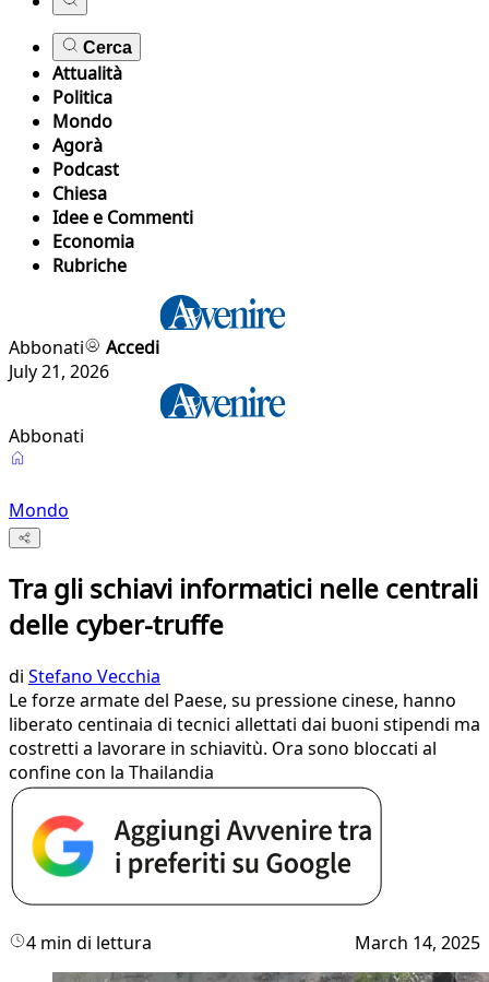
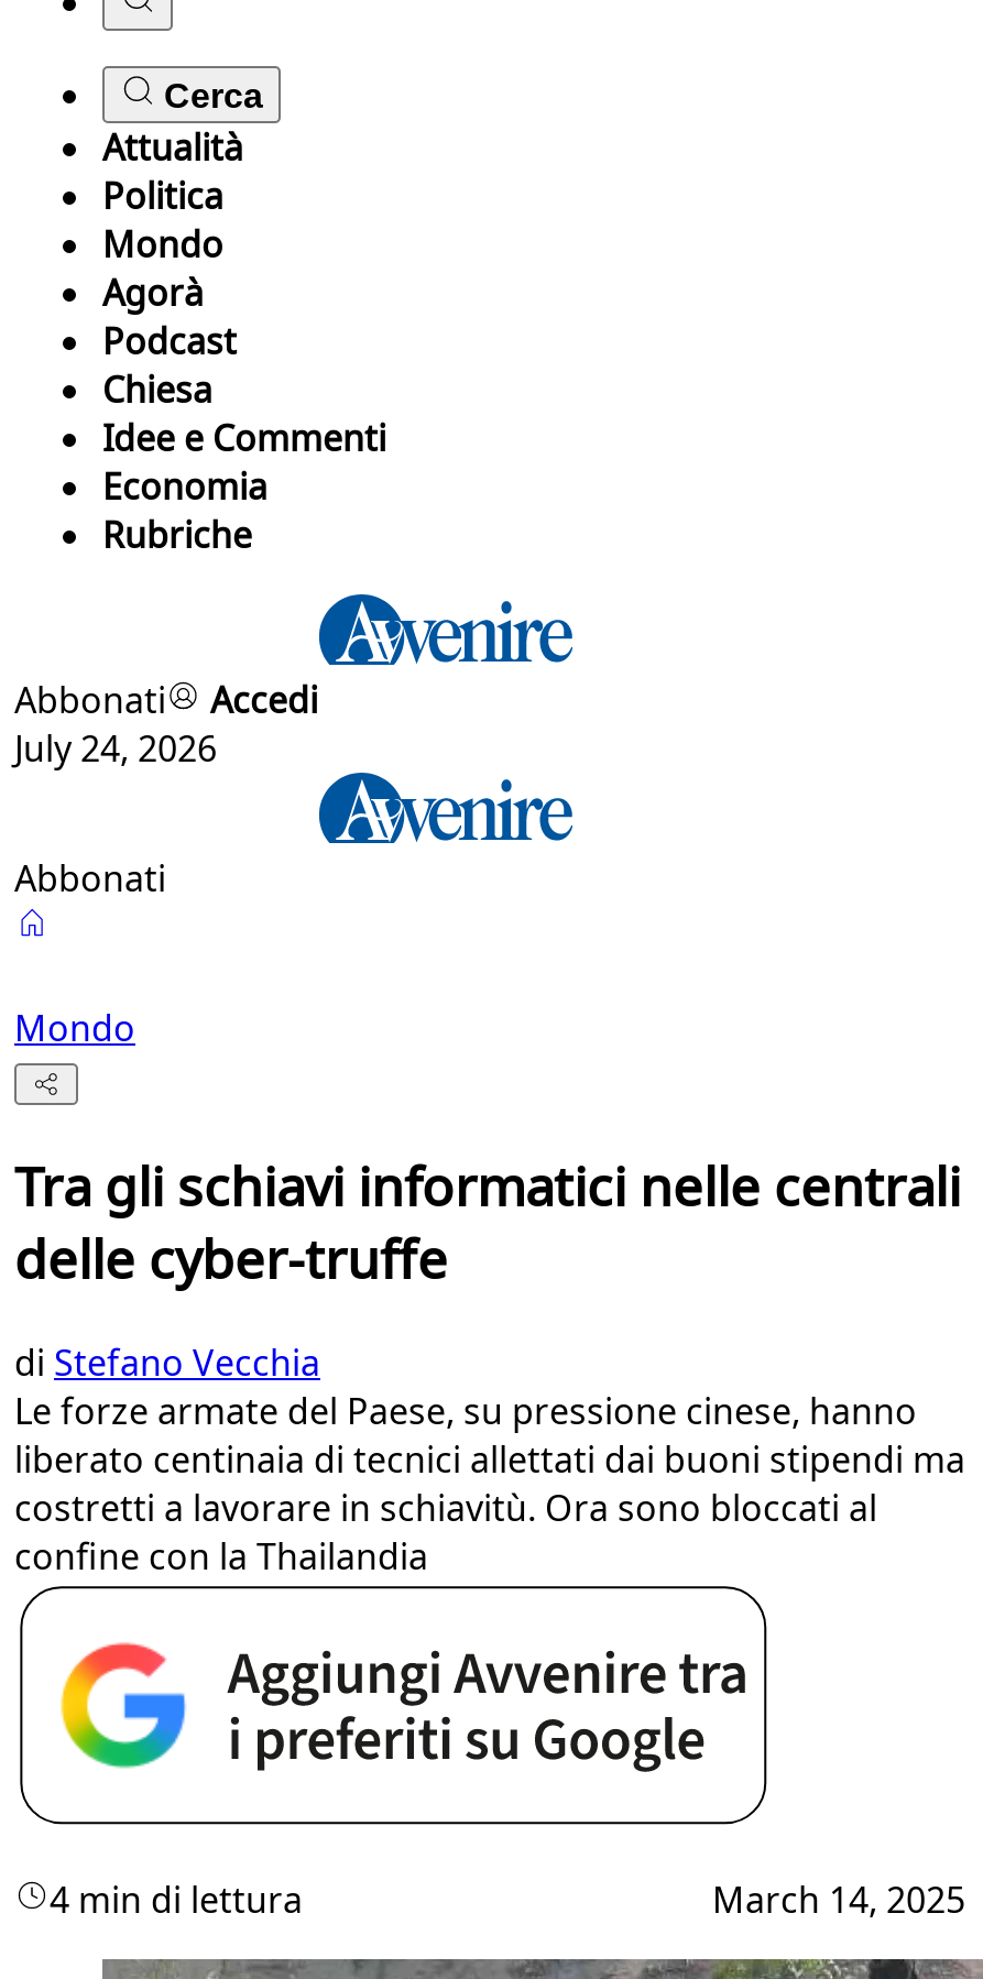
- July 21, 2026
+ July 24, 2026
